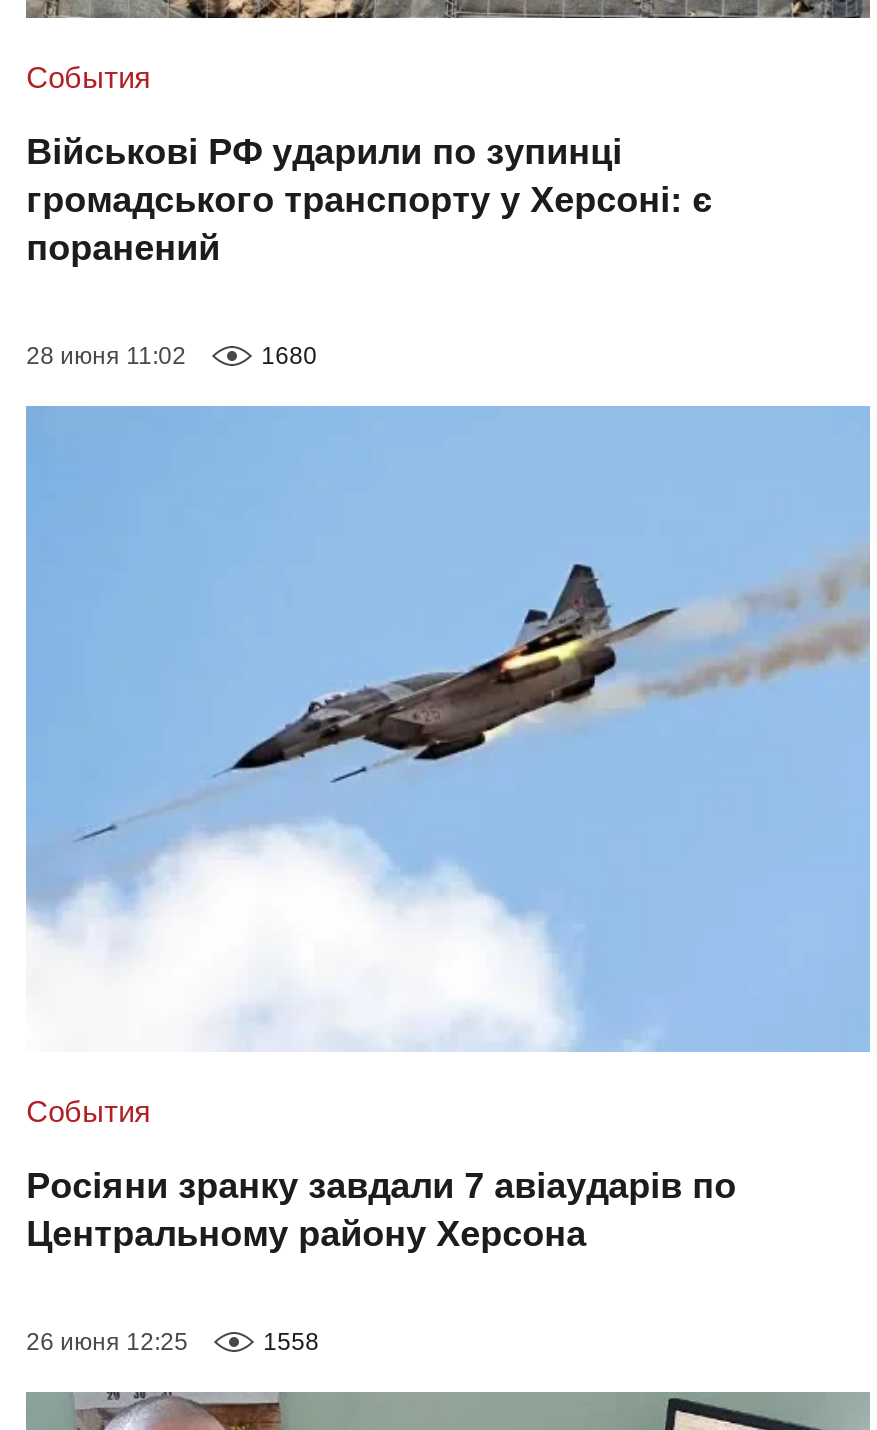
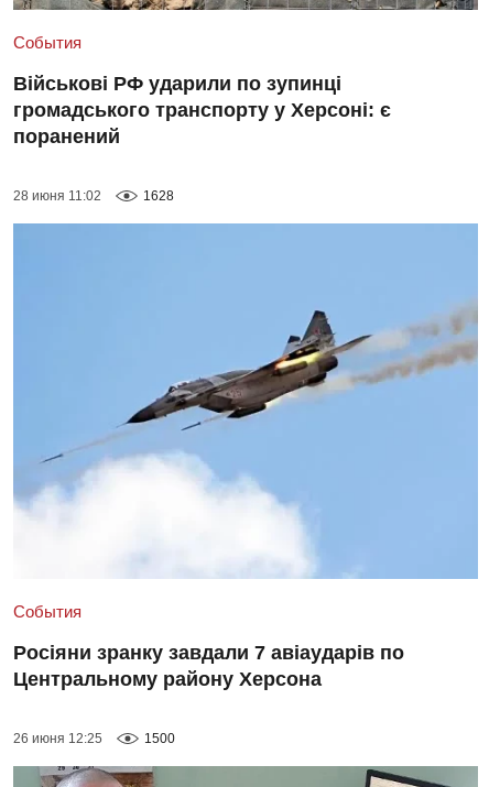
- 1680
+ 1628

- 1558
+ 1500
